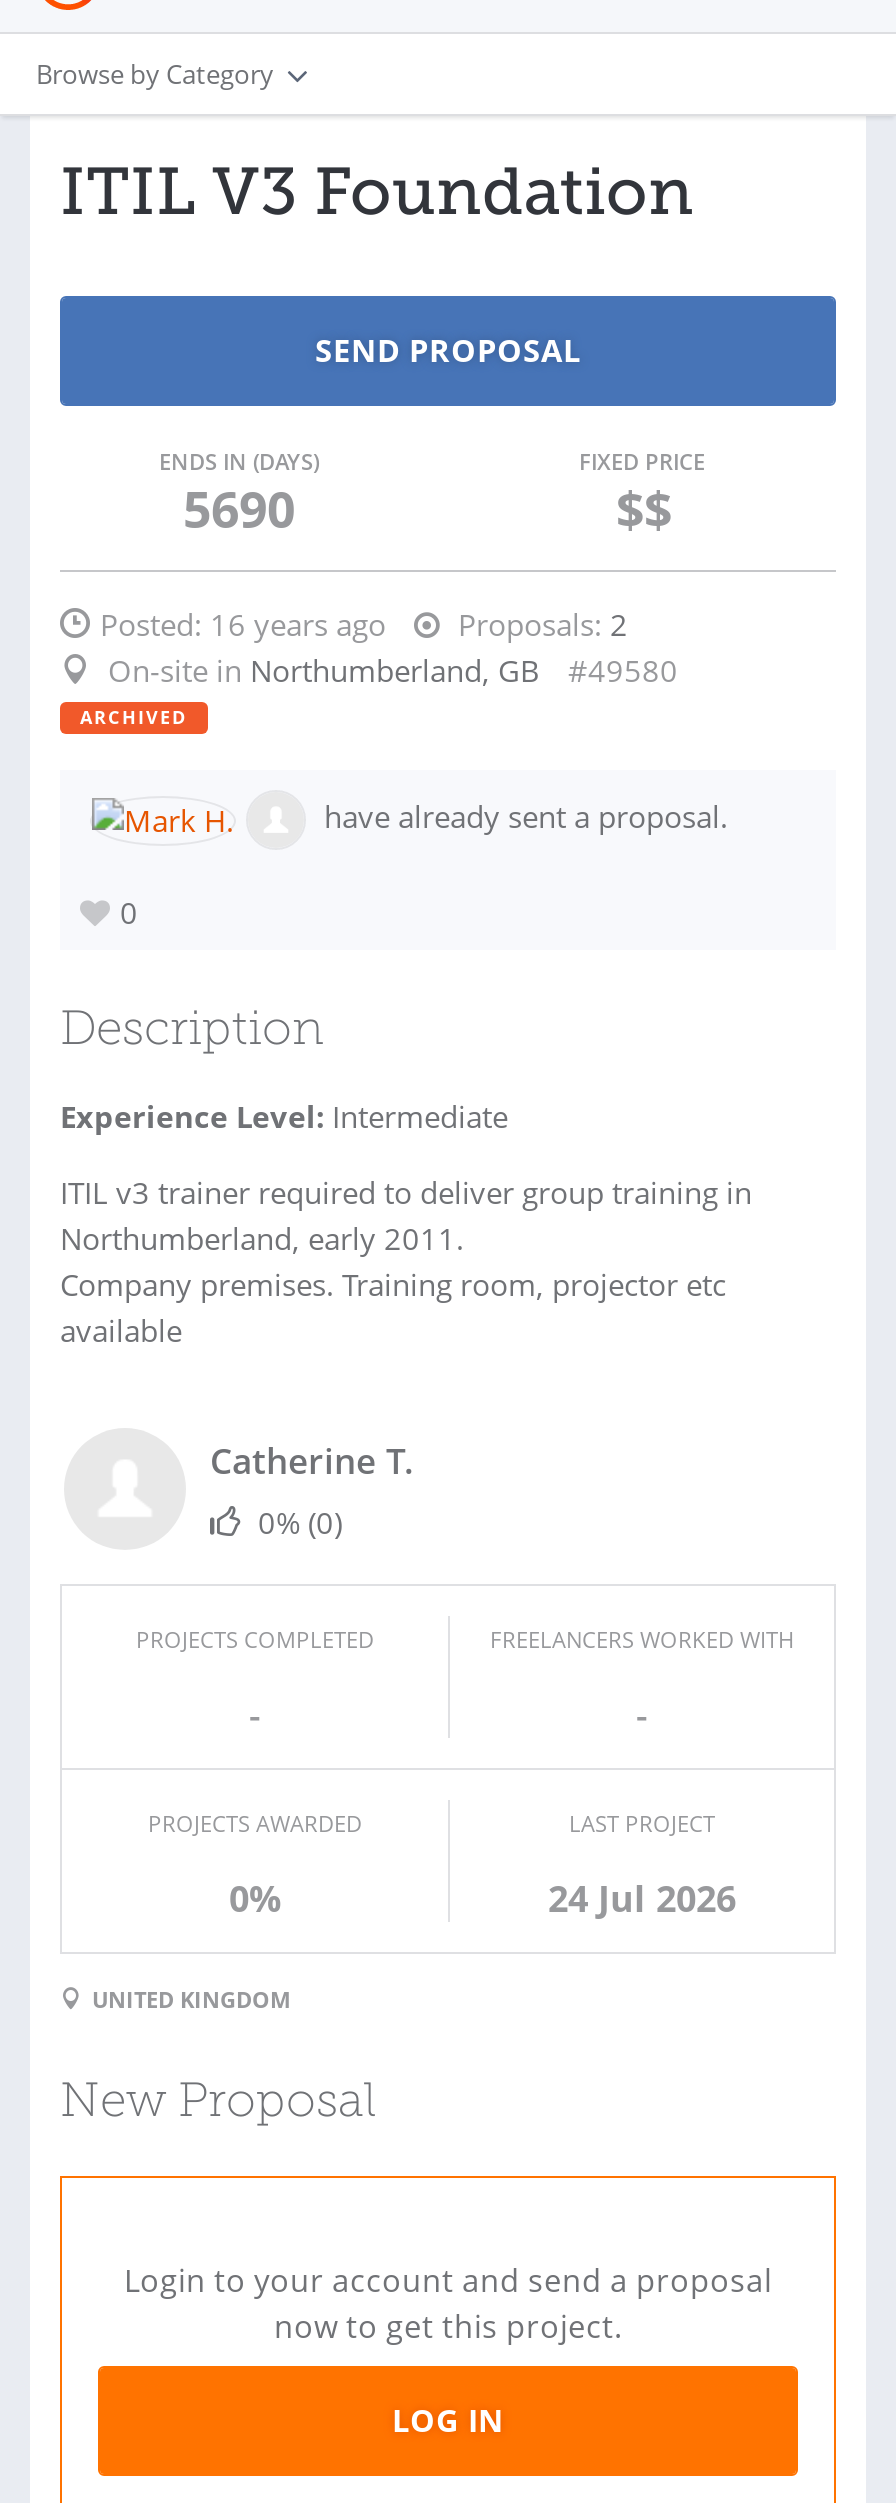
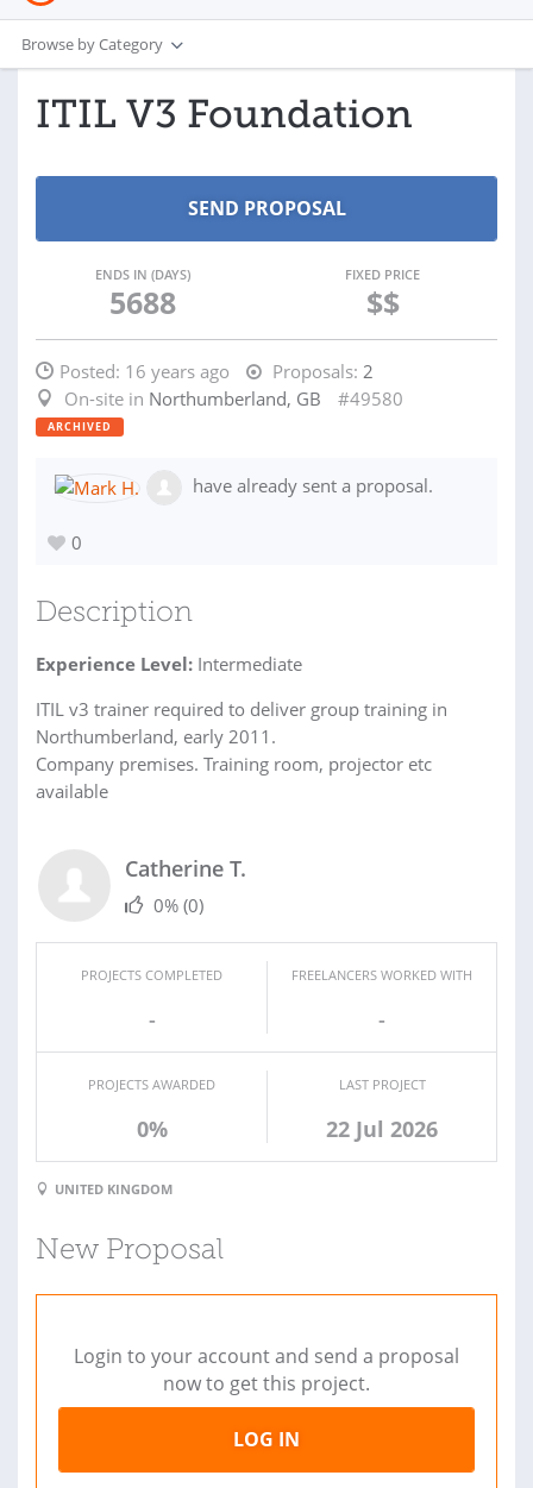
- 5690
+ 5688

- 24 Jul 2026
+ 22 Jul 2026
